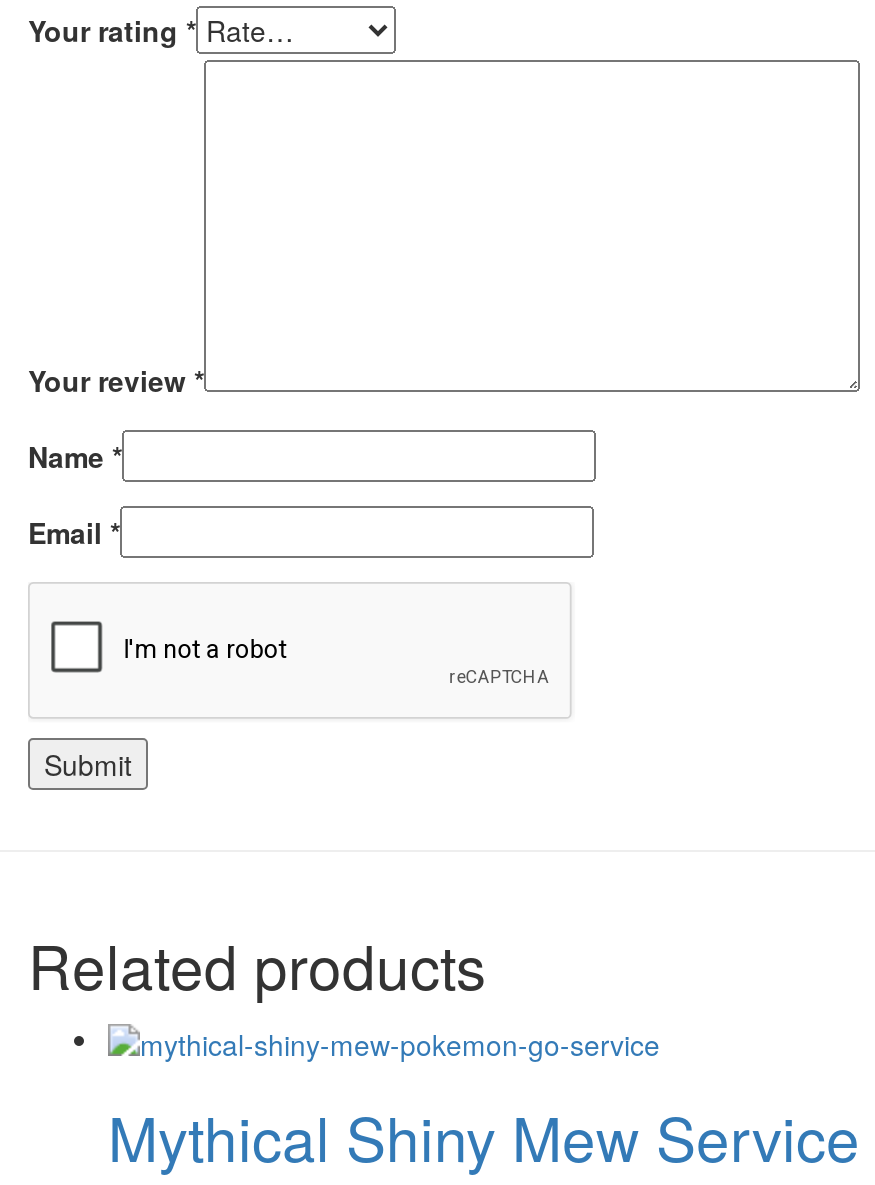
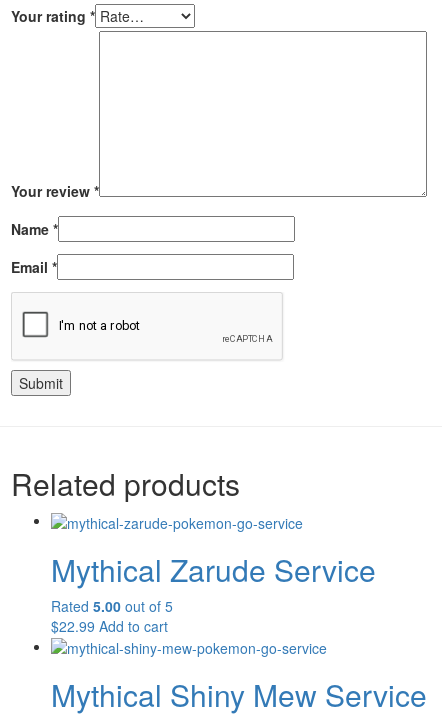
+ Mythical Zarude Service
+ Rated 5.00 out of 5
+ $22.99 Add to cart
